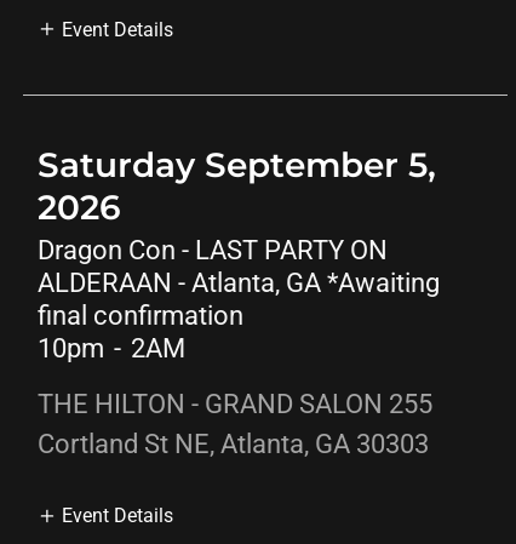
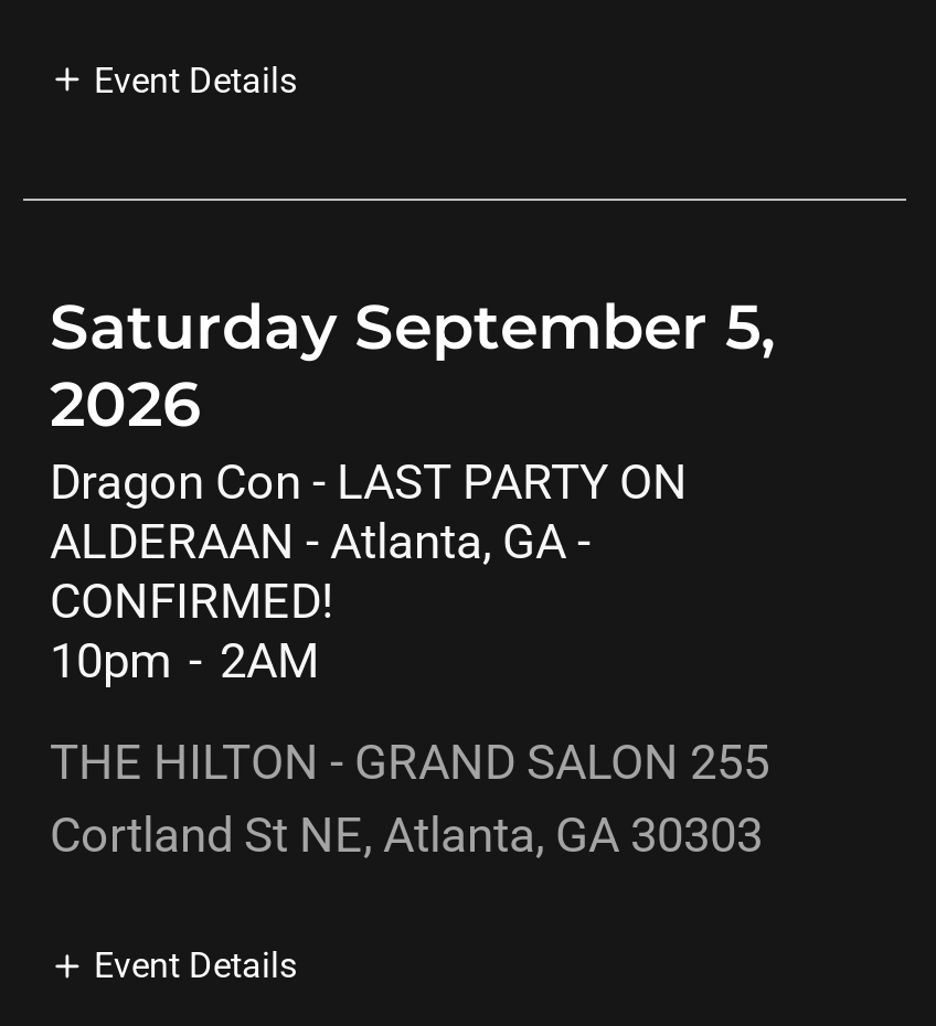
- ALDERAAN - Atlanta, GA *Awaiting
- final confirmation
+ ALDERAAN - Atlanta, GA -
+ CONFIRMED!
